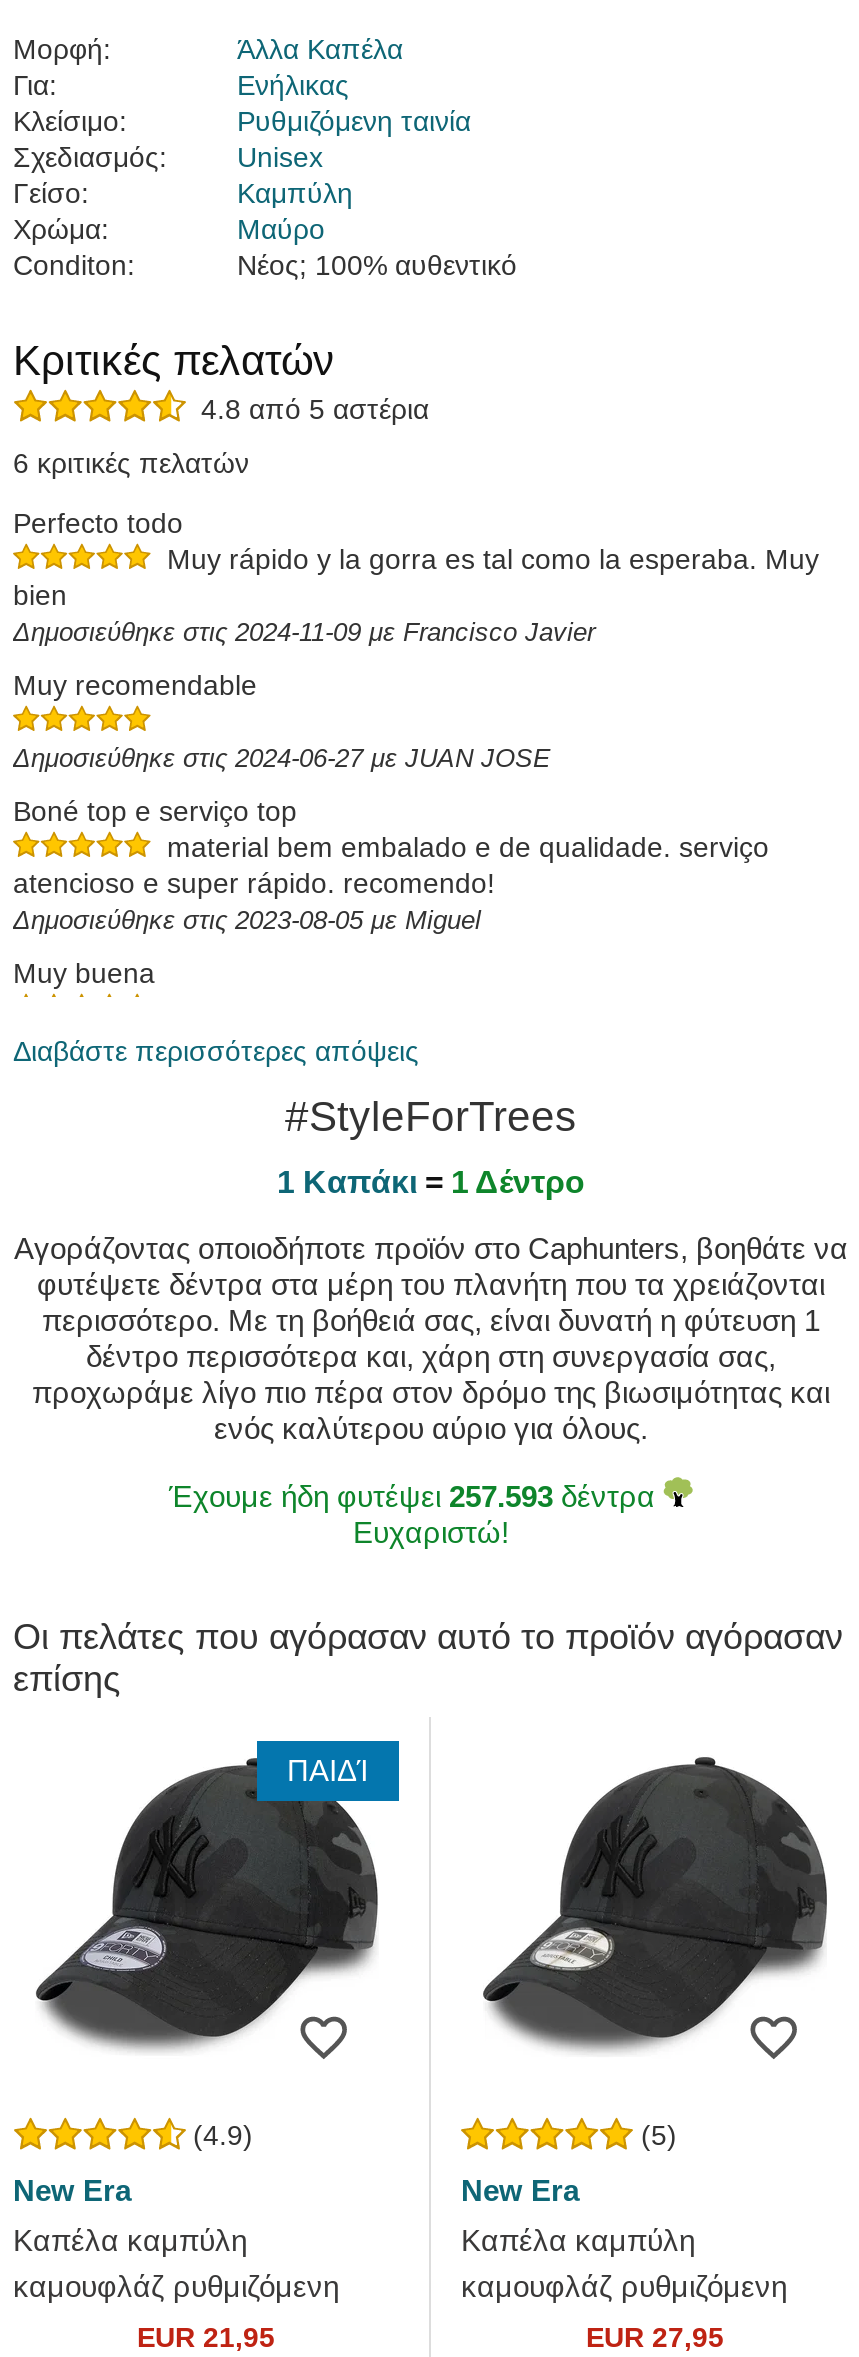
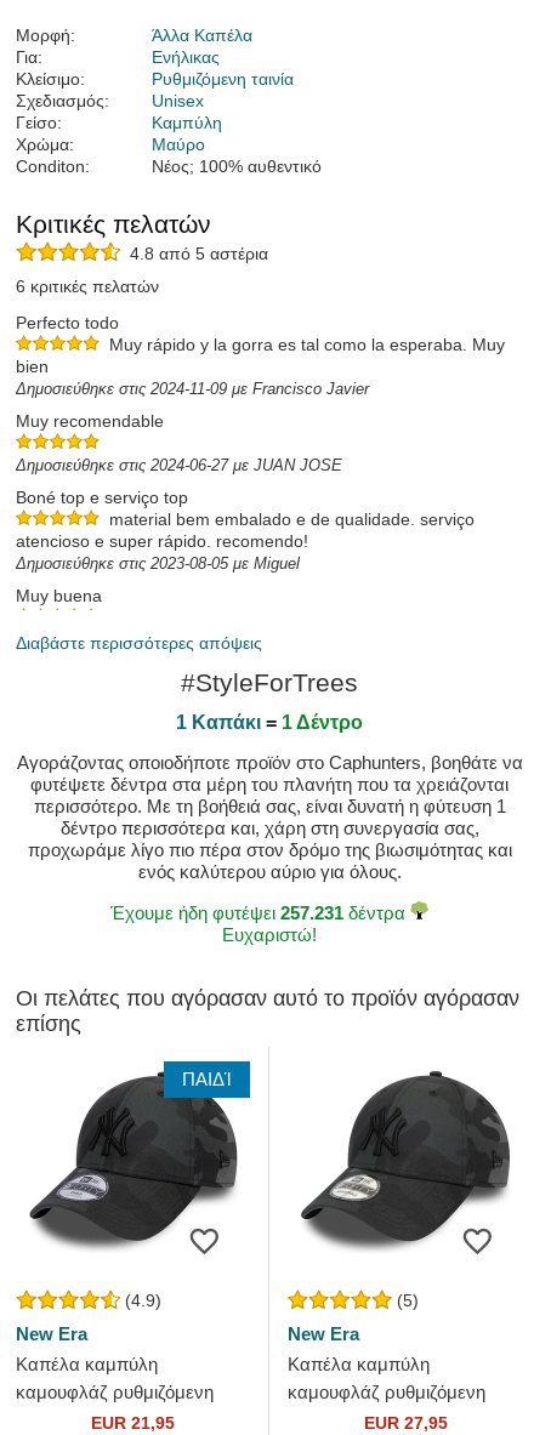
- Έχουμε ήδη φυτέψει 257.593 δέντρα
+ Έχουμε ήδη φυτέψει 257.231 δέντρα
